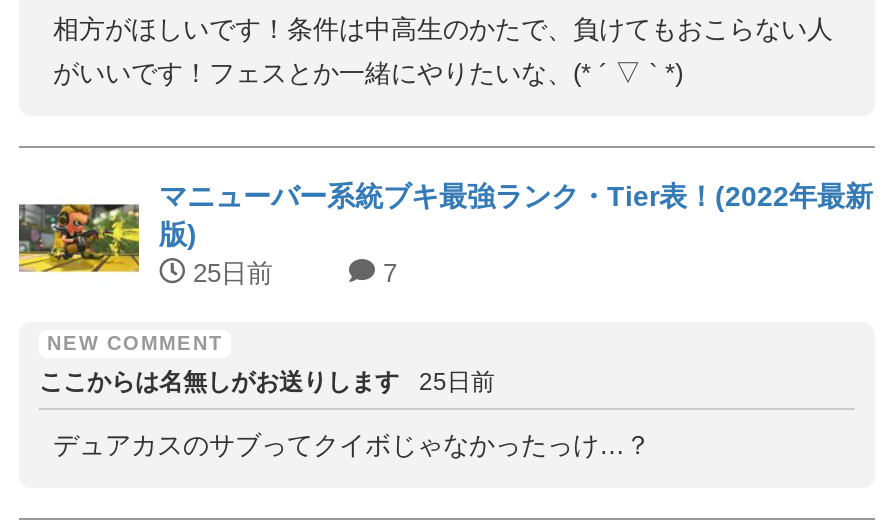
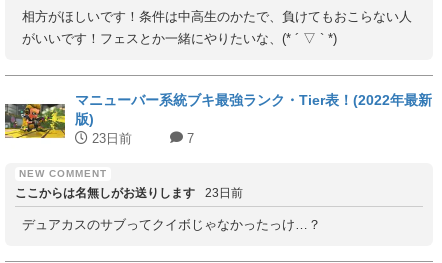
- 25日前
+ 23日前

- ここからは名無しがお送りします 25日前
+ ここからは名無しがお送りします 23日前
